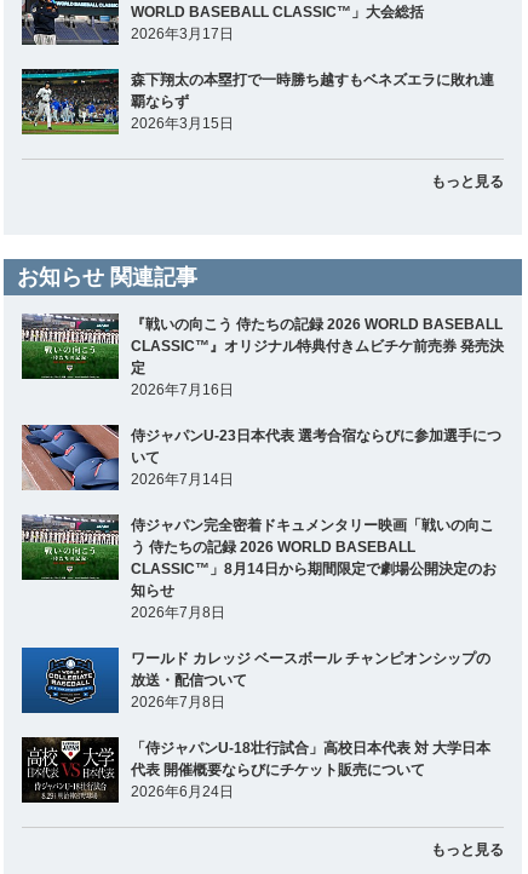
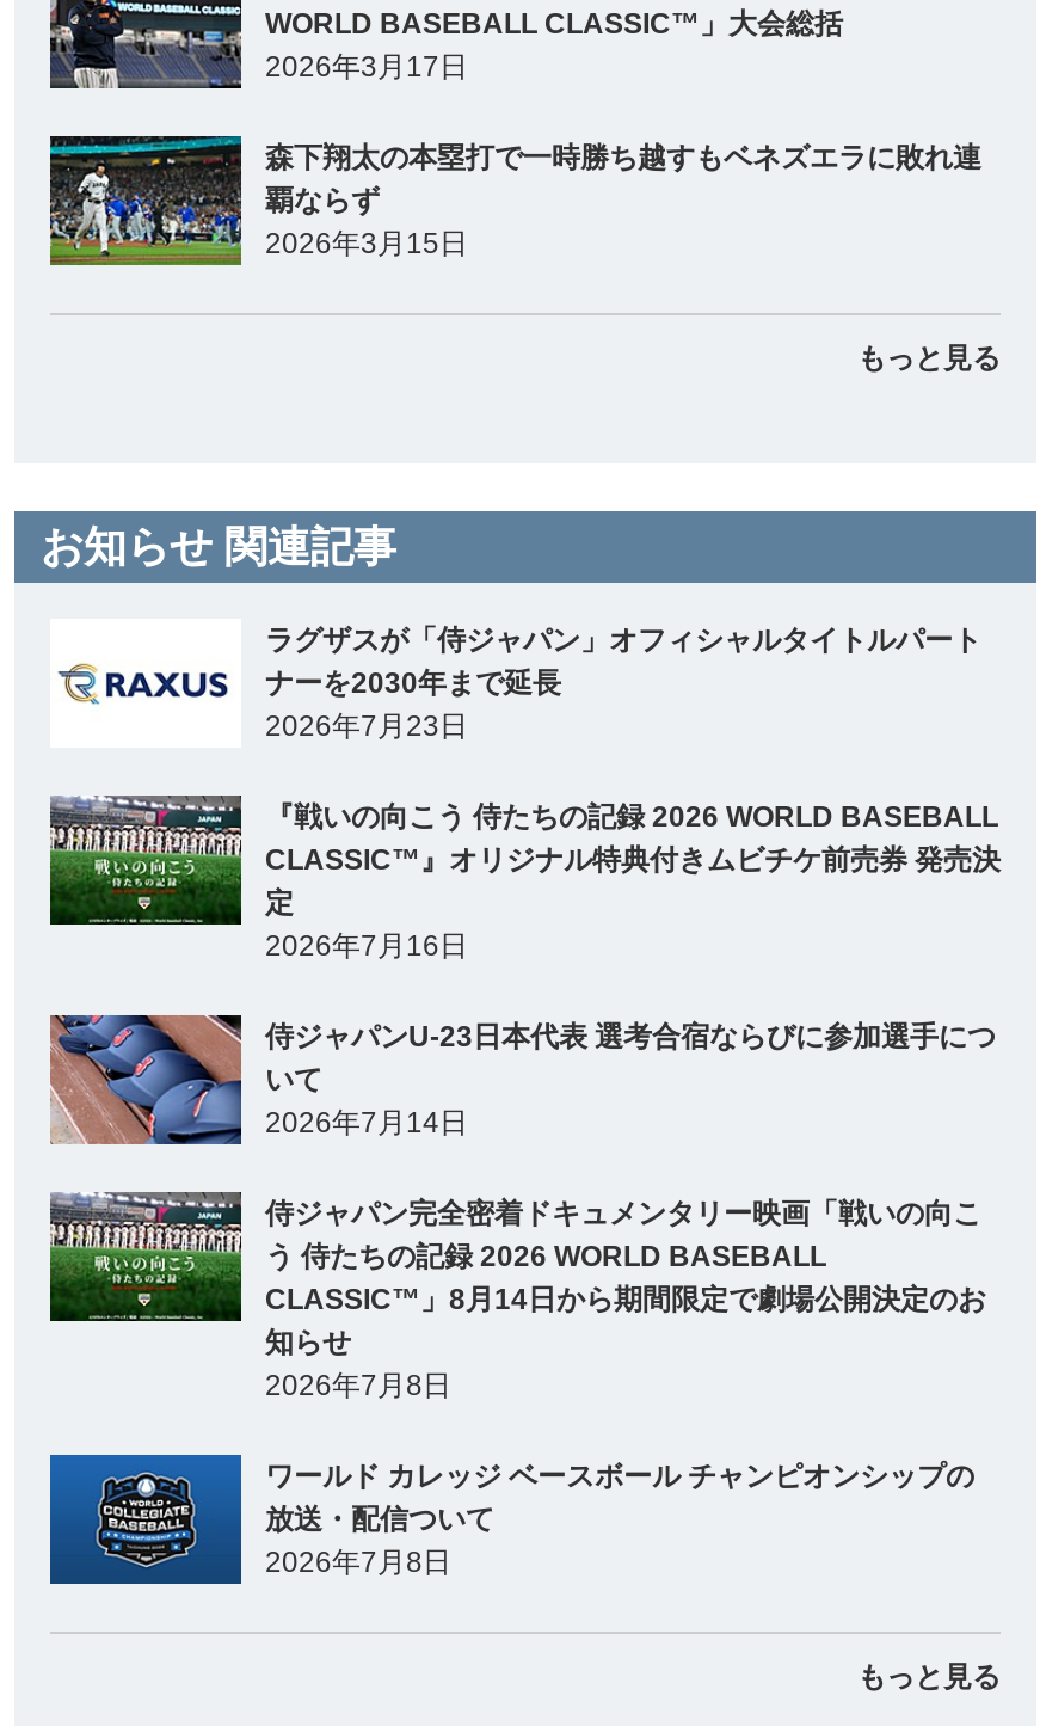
+ [image]
+ ラグザスが「侍ジャパン」オフィシャルタイトルパート
+ ナーを2030年まで延長
+ 2026年7月23日

moved down: [image] | 『戦いの向こう 侍たちの記録 2026 WORLD BASEBALL | CLASSIC™』オリジナル特典付きムビチケ前売券 発売決 | ... | 放送・配信ついて | 2026年7月8日

- [image]
- 「侍ジャパンU-18壮行試合」高校日本代表 対 大学日本
- 代表 開催概要ならびにチケット販売について
- 2026年6月24日
